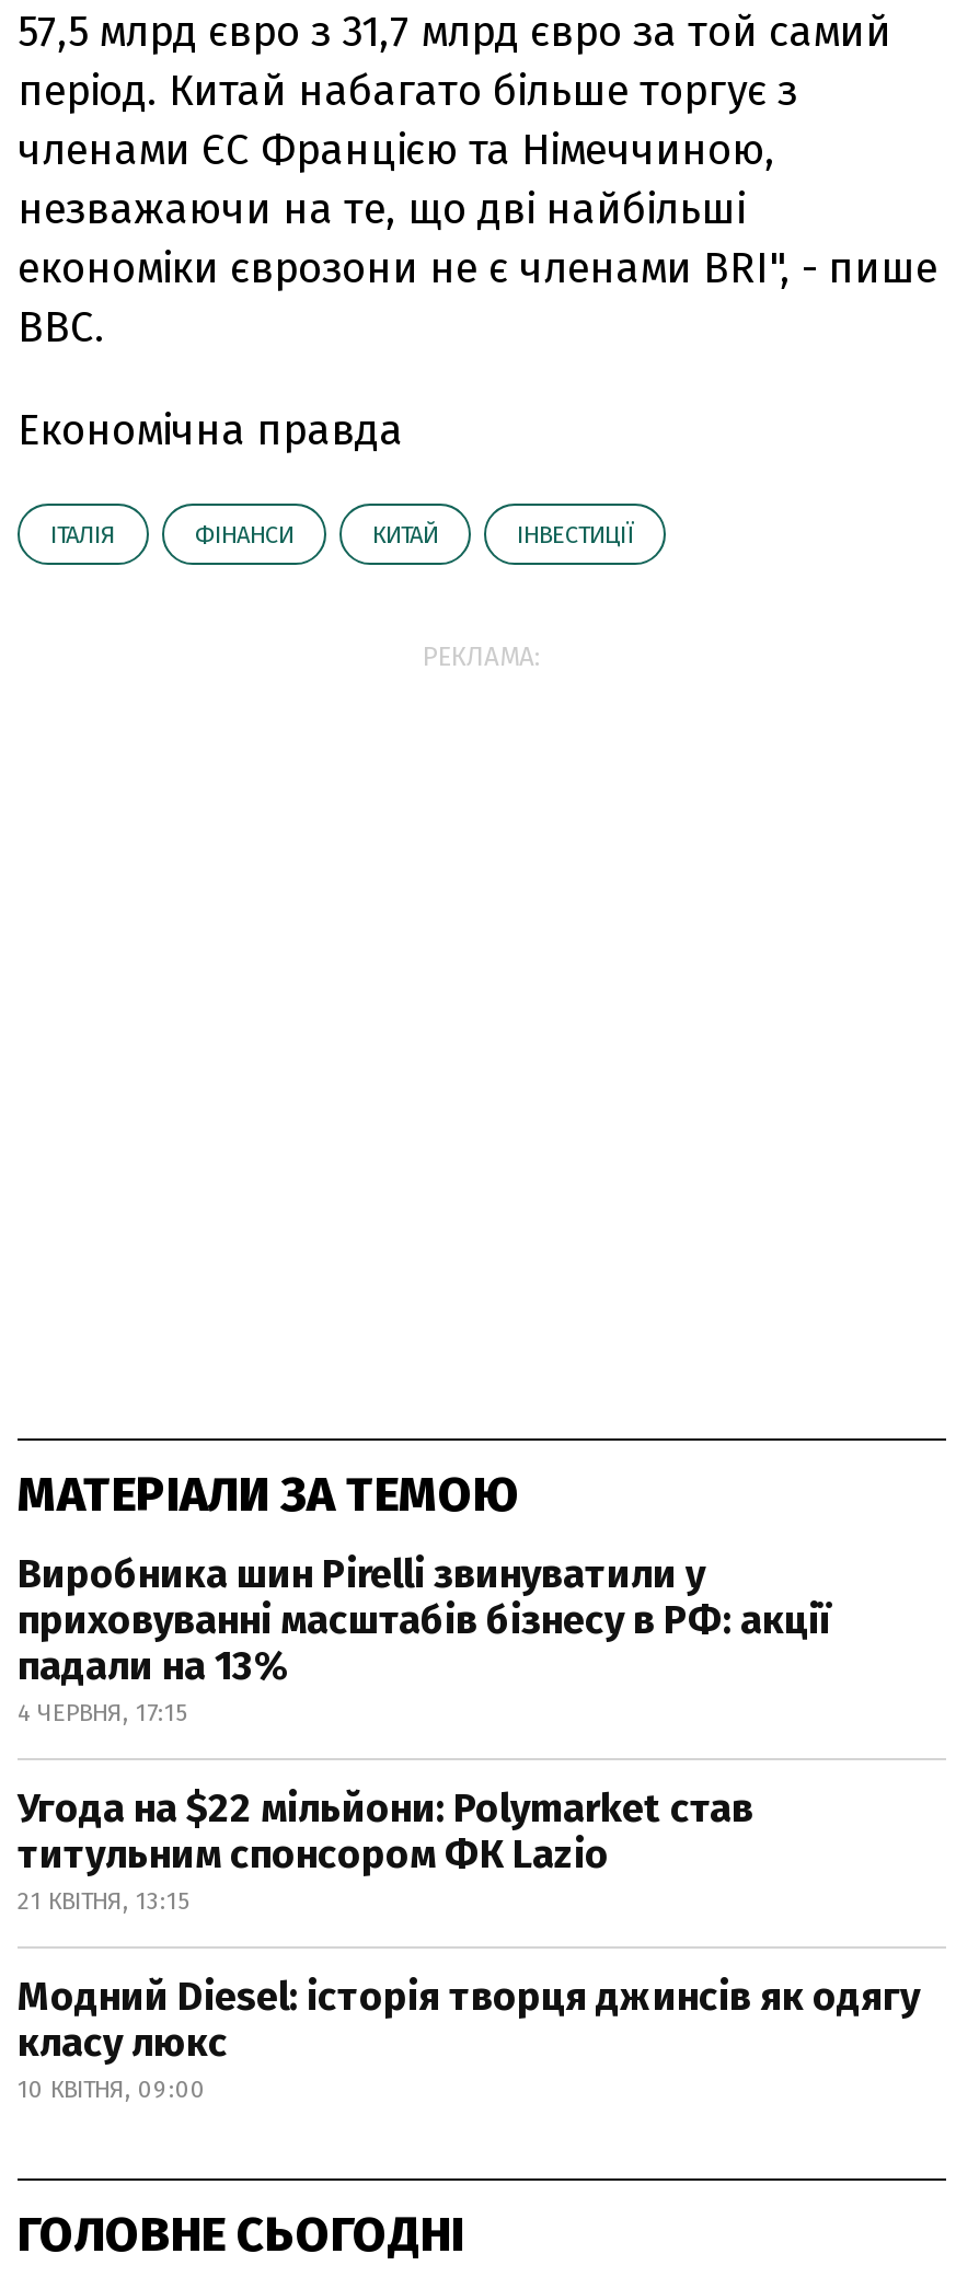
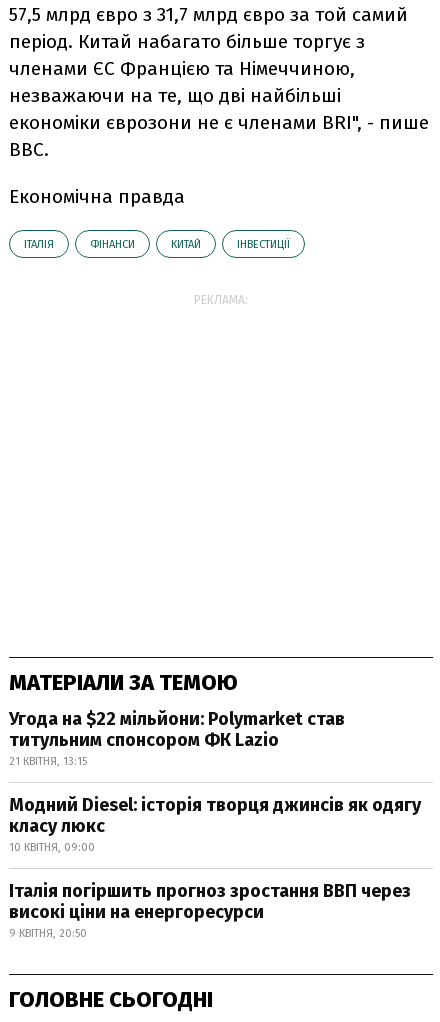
- Виробника шин Pirelli звинуватили у
- приховуванні масштабів бізнесу в РФ: акції
- падали на 13%
- 4 ЧЕРВНЯ, 17:15

moved up: Угода на $22 мільйони: Polymarket став | титульним спонсором ФК Lazio | 21 КВІТНЯ, 13:15 | Модний Diesel: історія творця джинсів як одягу | класу люкс | 10 КВІТНЯ, 09:00

+ Італія погіршить прогноз зростання ВВП через
+ високі ціни на енергоресурси
+ 9 КВІТНЯ, 20:50
